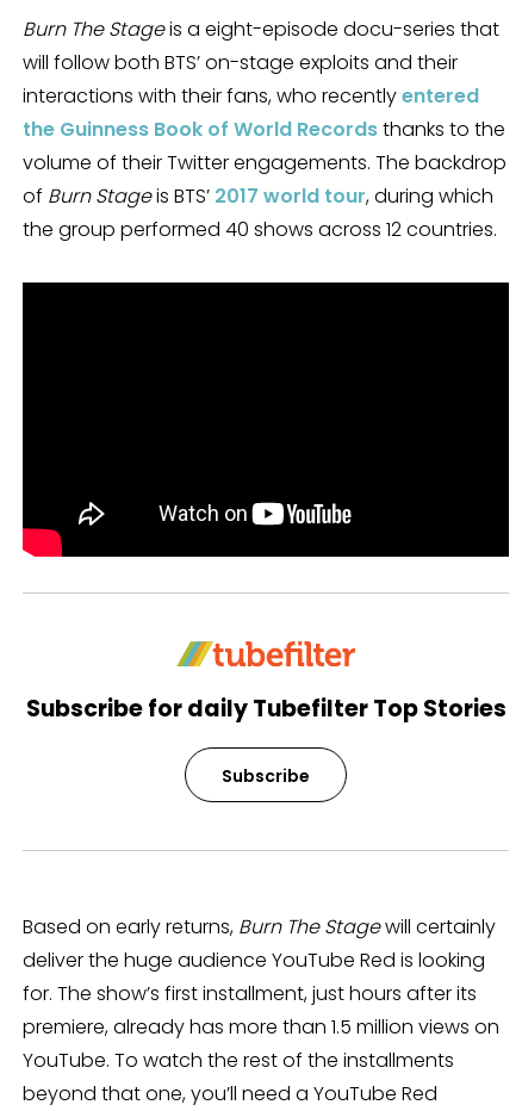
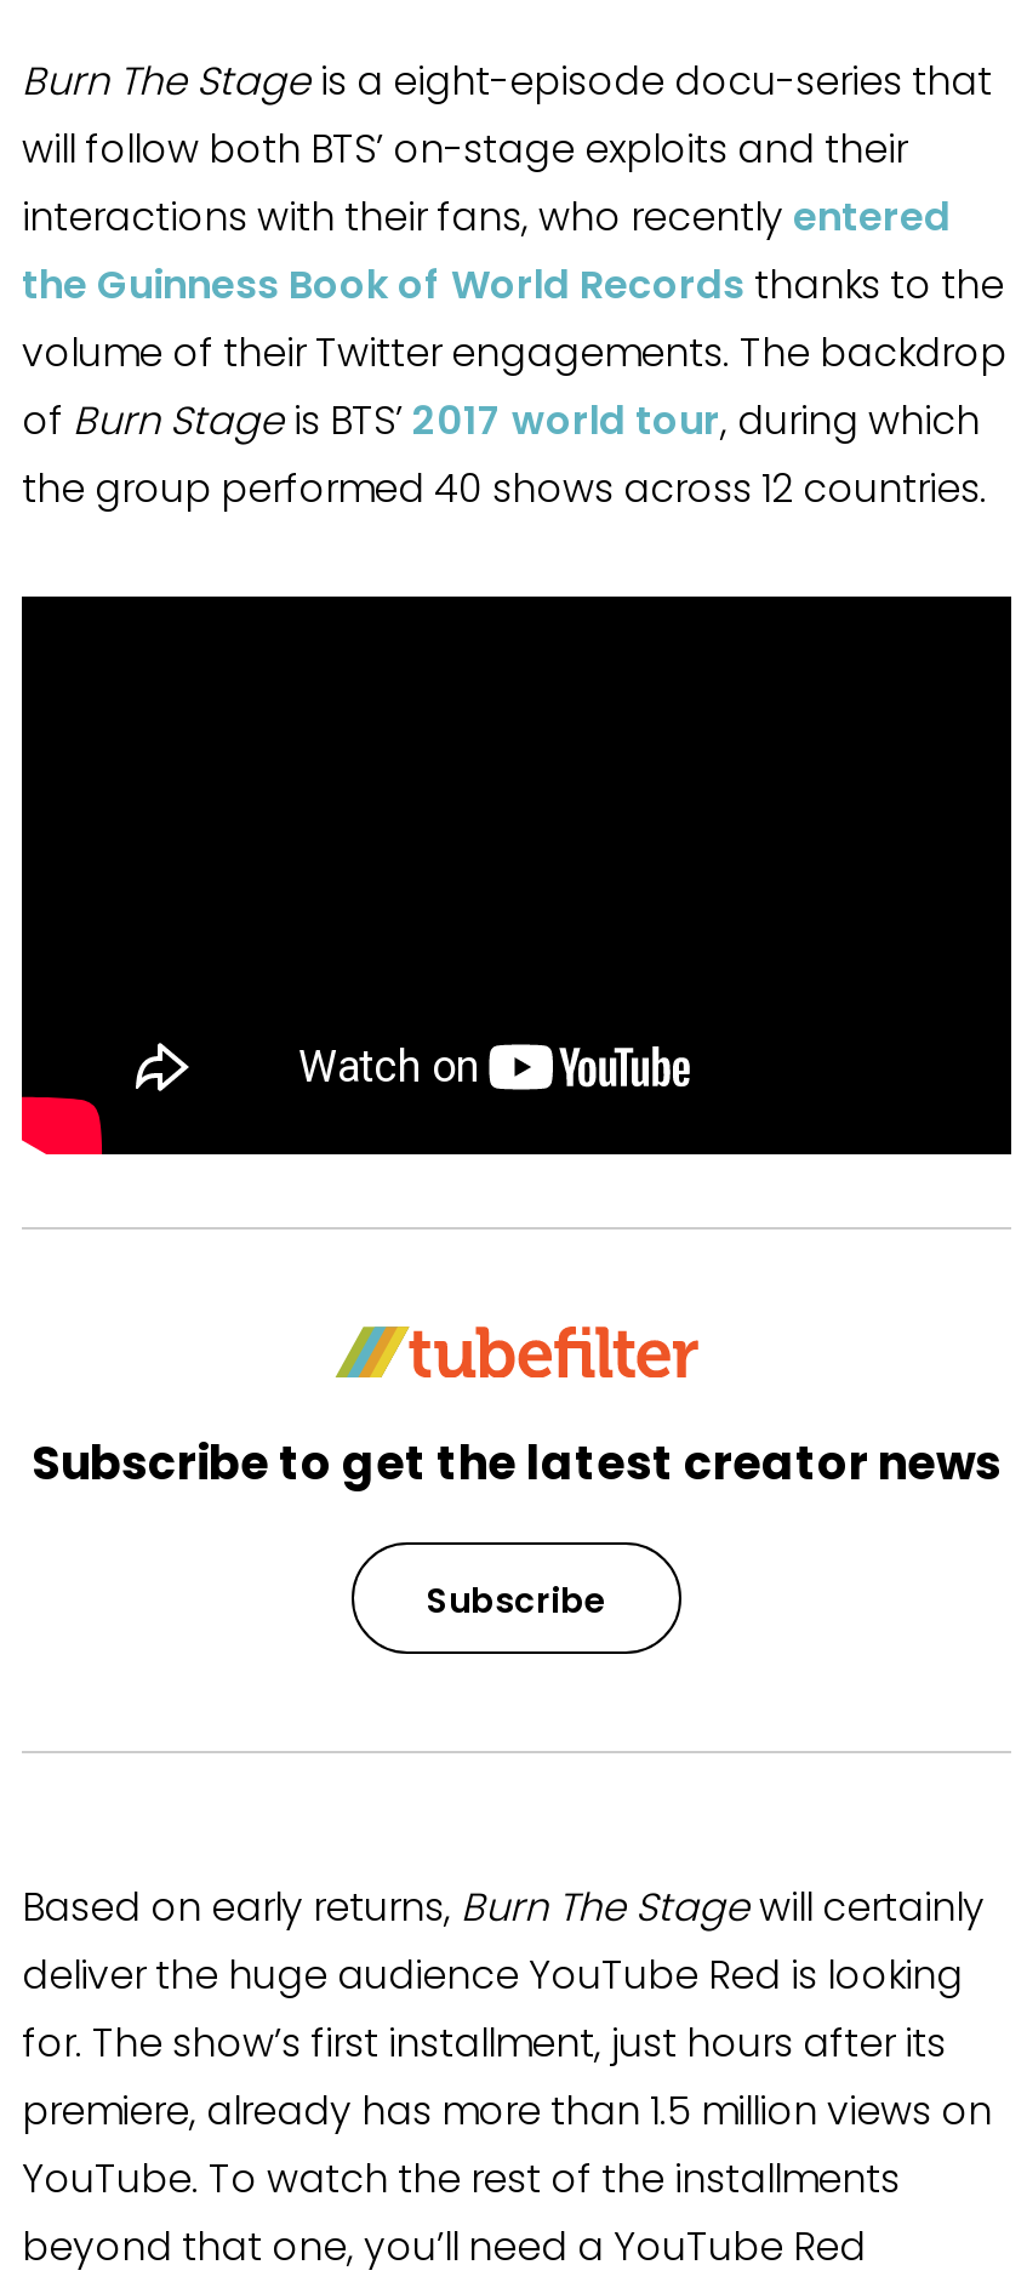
- Subscribe for daily Tubefilter Top Stories
+ Subscribe to get the latest creator news
